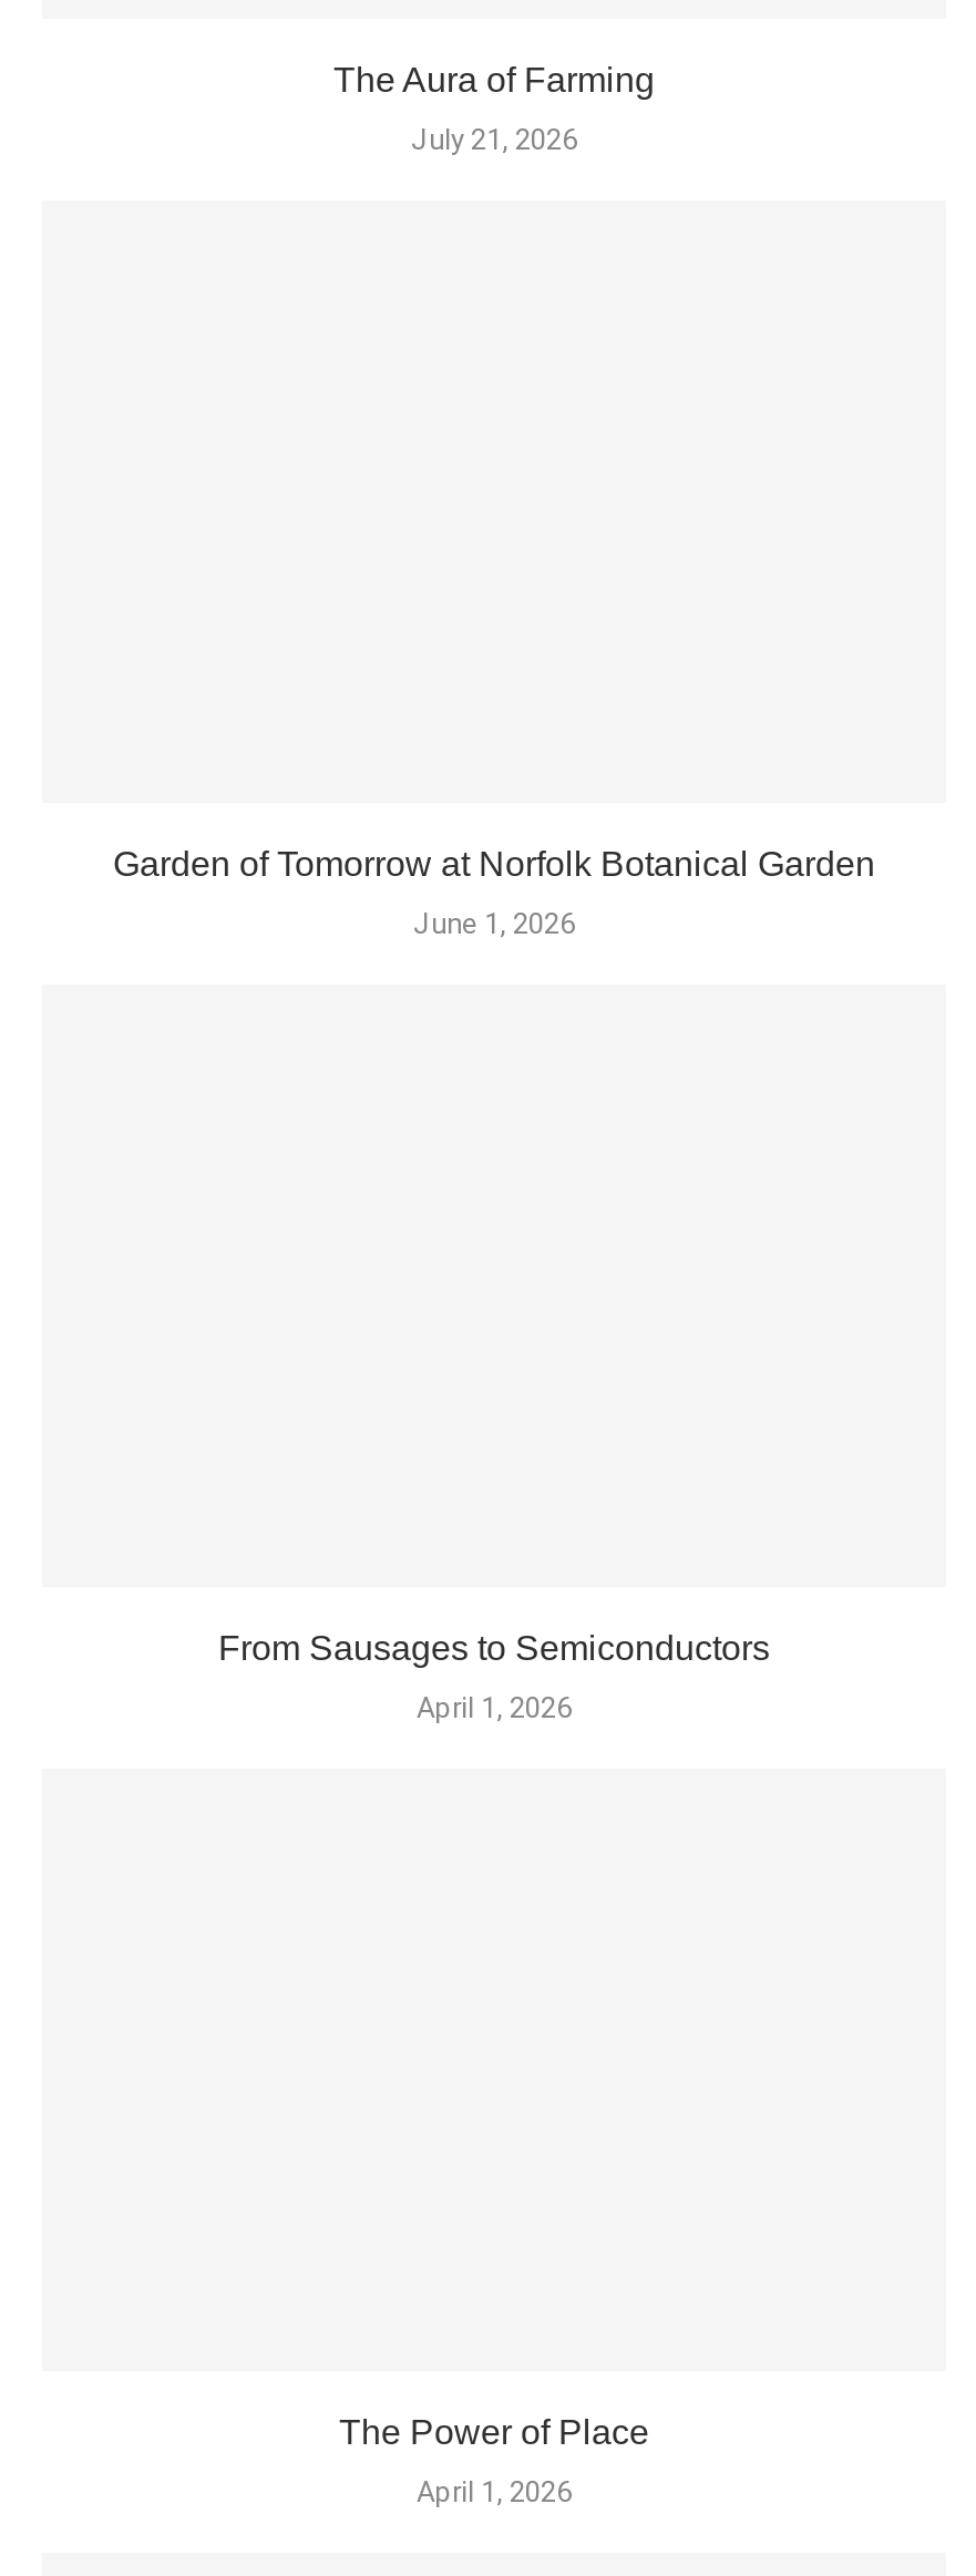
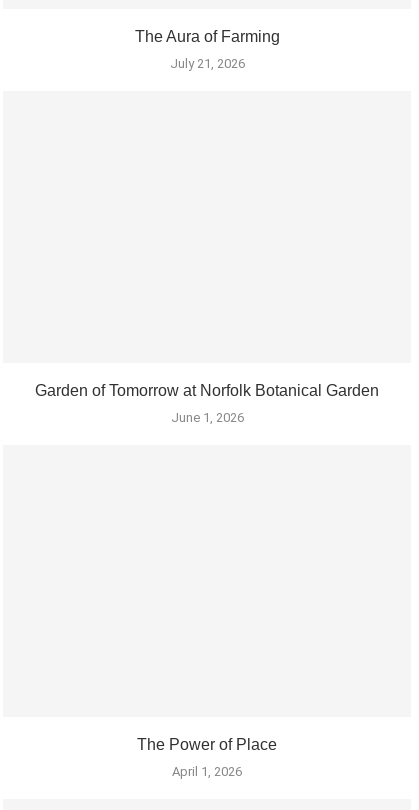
- From Sausages to Semiconductors
- April 1, 2026
